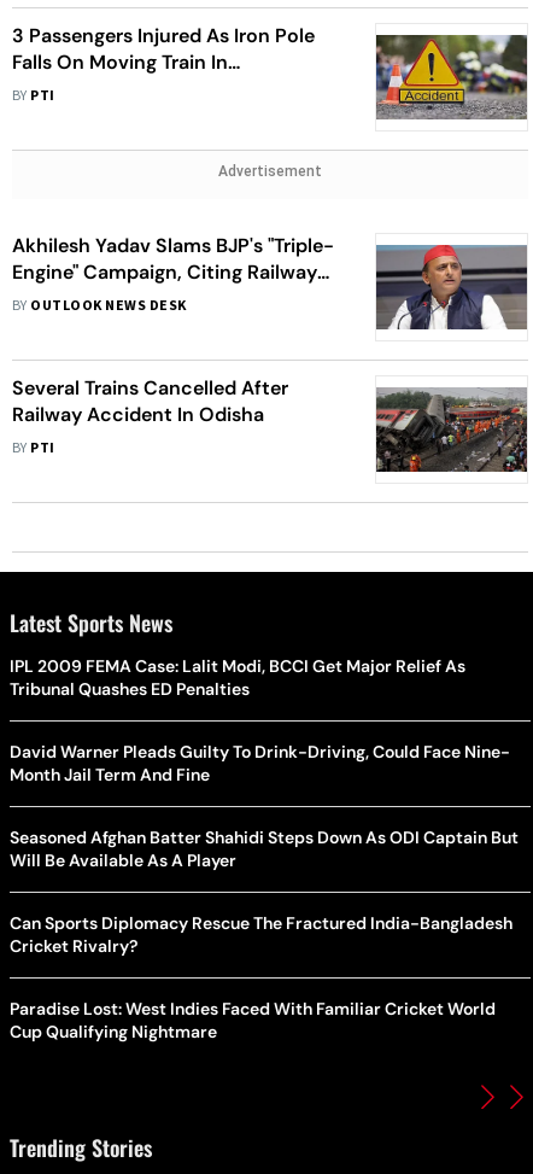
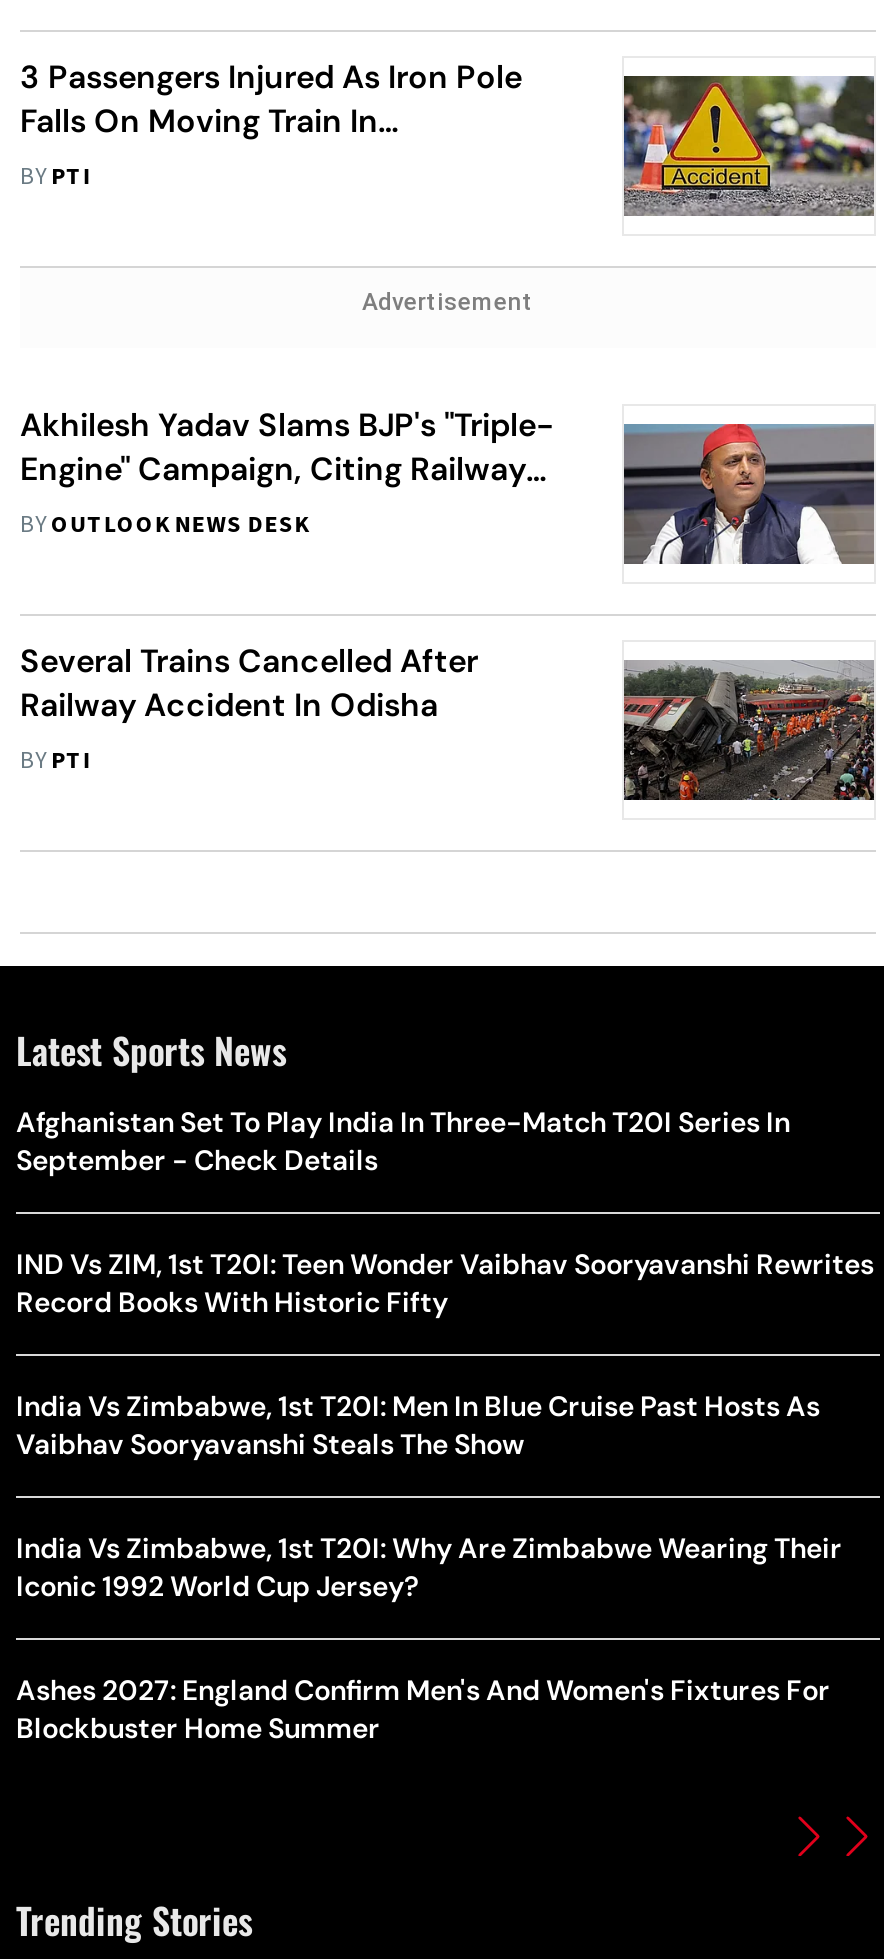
- IPL 2009 FEMA Case: Lalit Modi, BCCI Get Major Relief As
- Tribunal Quashes ED Penalties
+ Afghanistan Set To Play India In Three-Match T20I Series In
+ September - Check Details

- David Warner Pleads Guilty To Drink-Driving, Could Face Nine-
- Month Jail Term And Fine
+ IND Vs ZIM, 1st T20I: Teen Wonder Vaibhav Sooryavanshi Rewrites
+ Record Books With Historic Fifty

- Seasoned Afghan Batter Shahidi Steps Down As ODI Captain But
- Will Be Available As A Player
+ India Vs Zimbabwe, 1st T20I: Men In Blue Cruise Past Hosts As
+ Vaibhav Sooryavanshi Steals The Show

- Can Sports Diplomacy Rescue The Fractured India-Bangladesh
- Cricket Rivalry?
+ India Vs Zimbabwe, 1st T20I: Why Are Zimbabwe Wearing Their
+ Iconic 1992 World Cup Jersey?

- Paradise Lost: West Indies Faced With Familiar Cricket World
- Cup Qualifying Nightmare
+ Ashes 2027: England Confirm Men's And Women's Fixtures For
+ Blockbuster Home Summer
